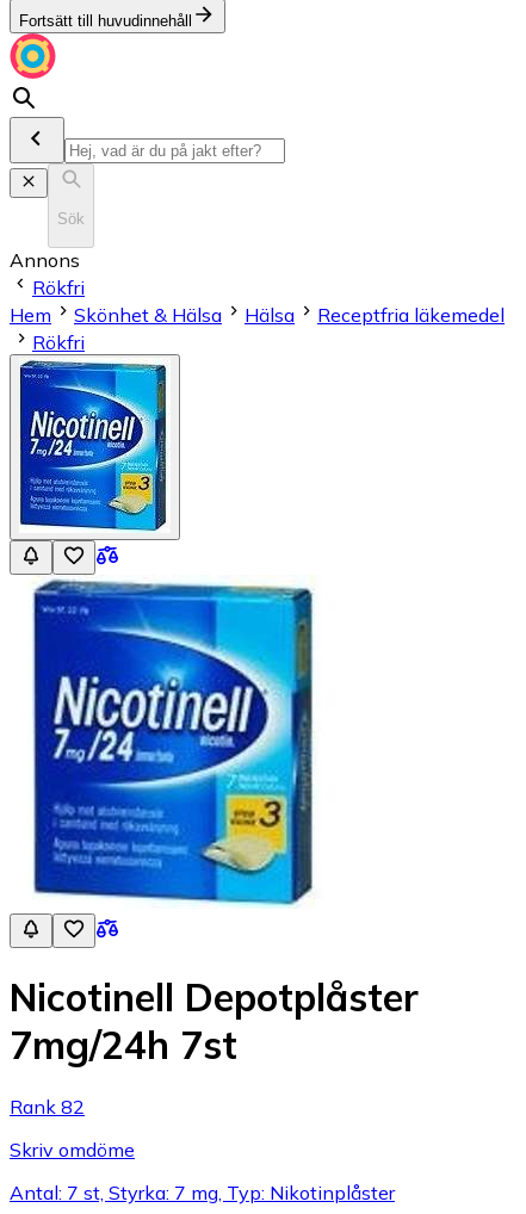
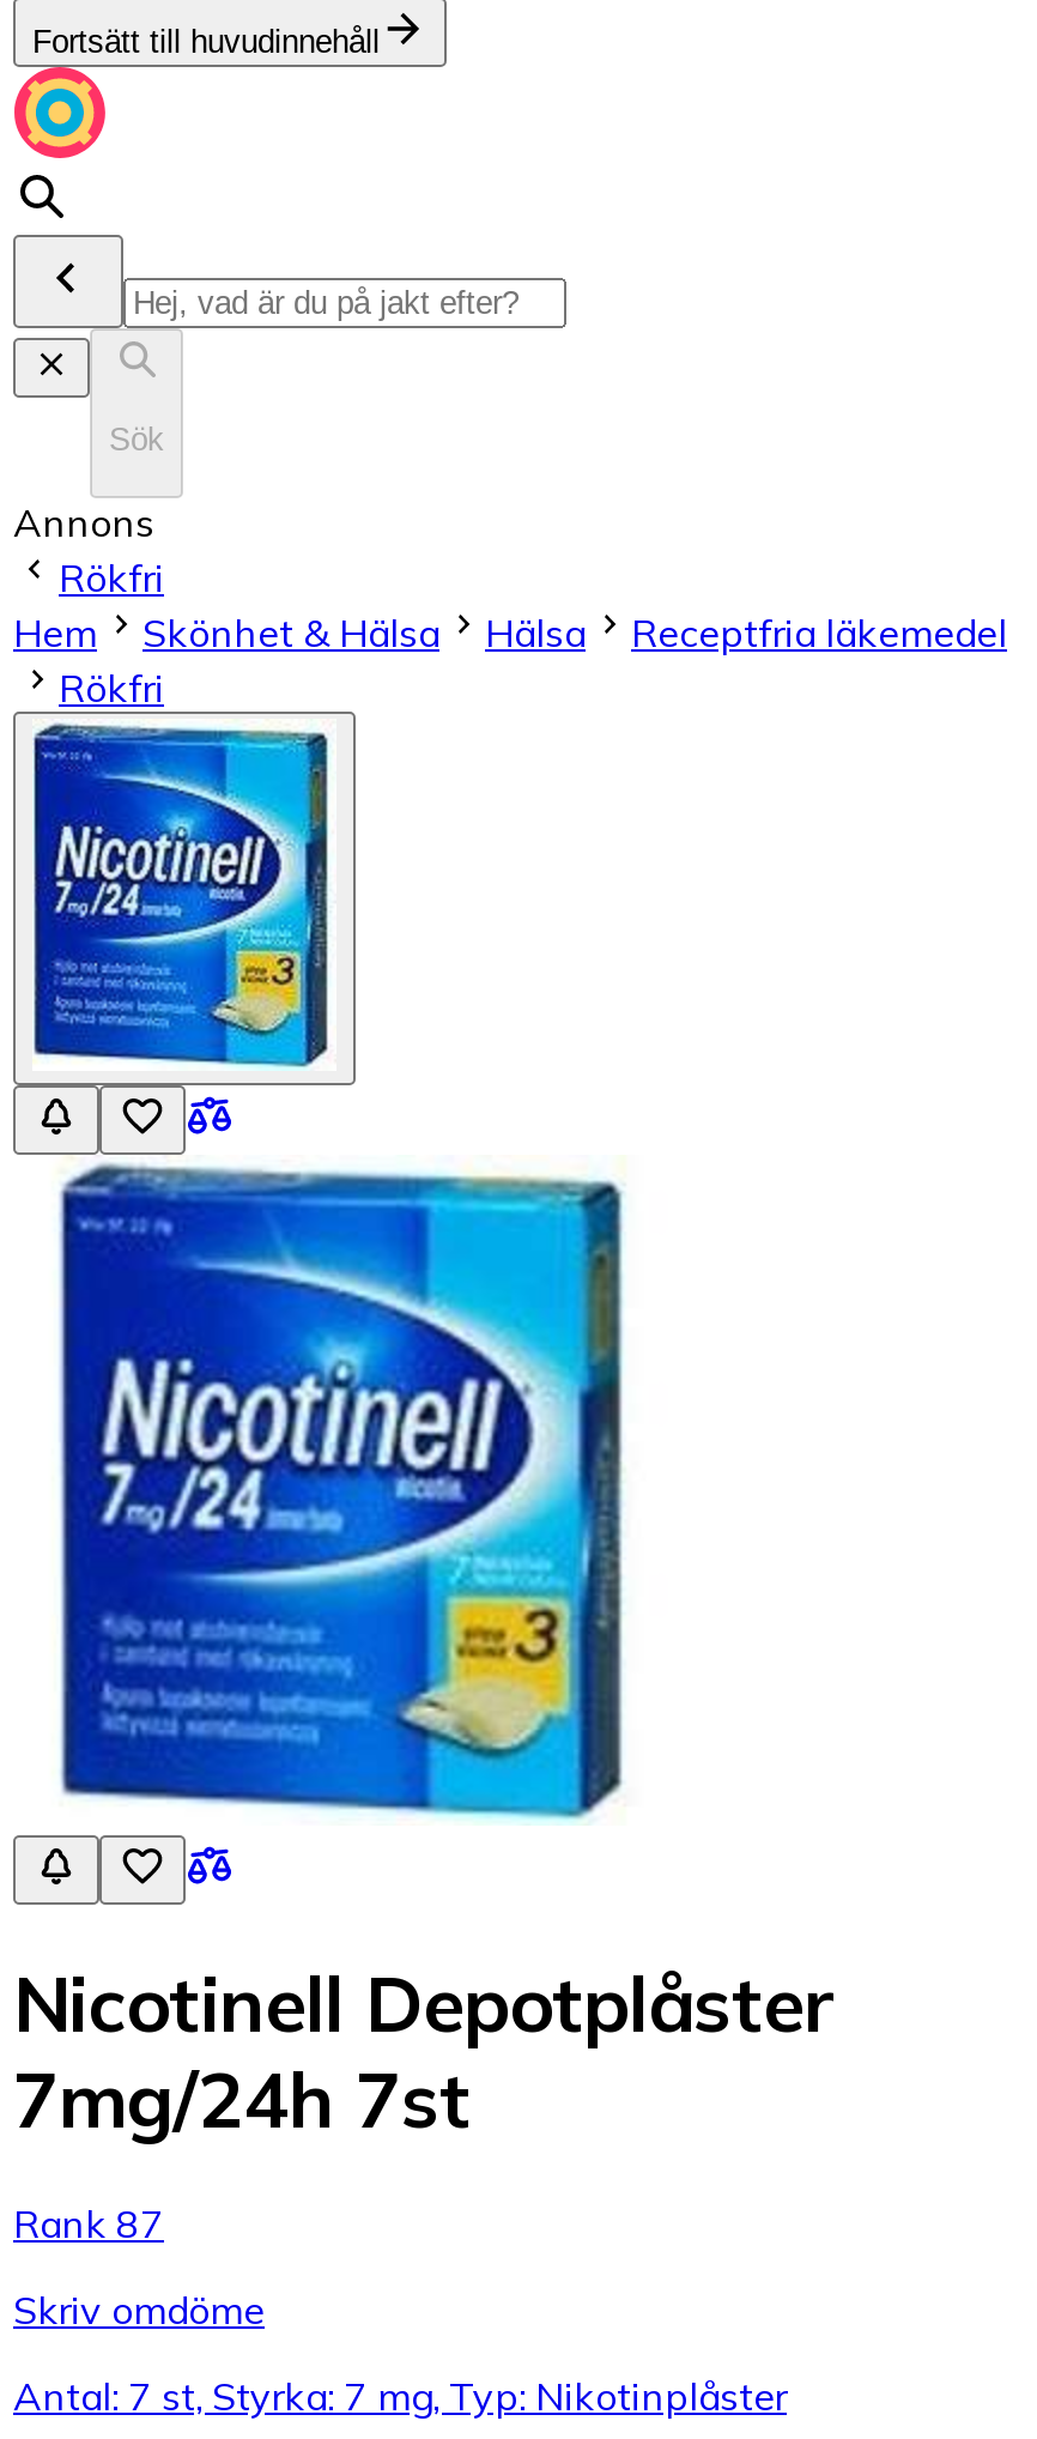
- Rank 82
+ Rank 87
